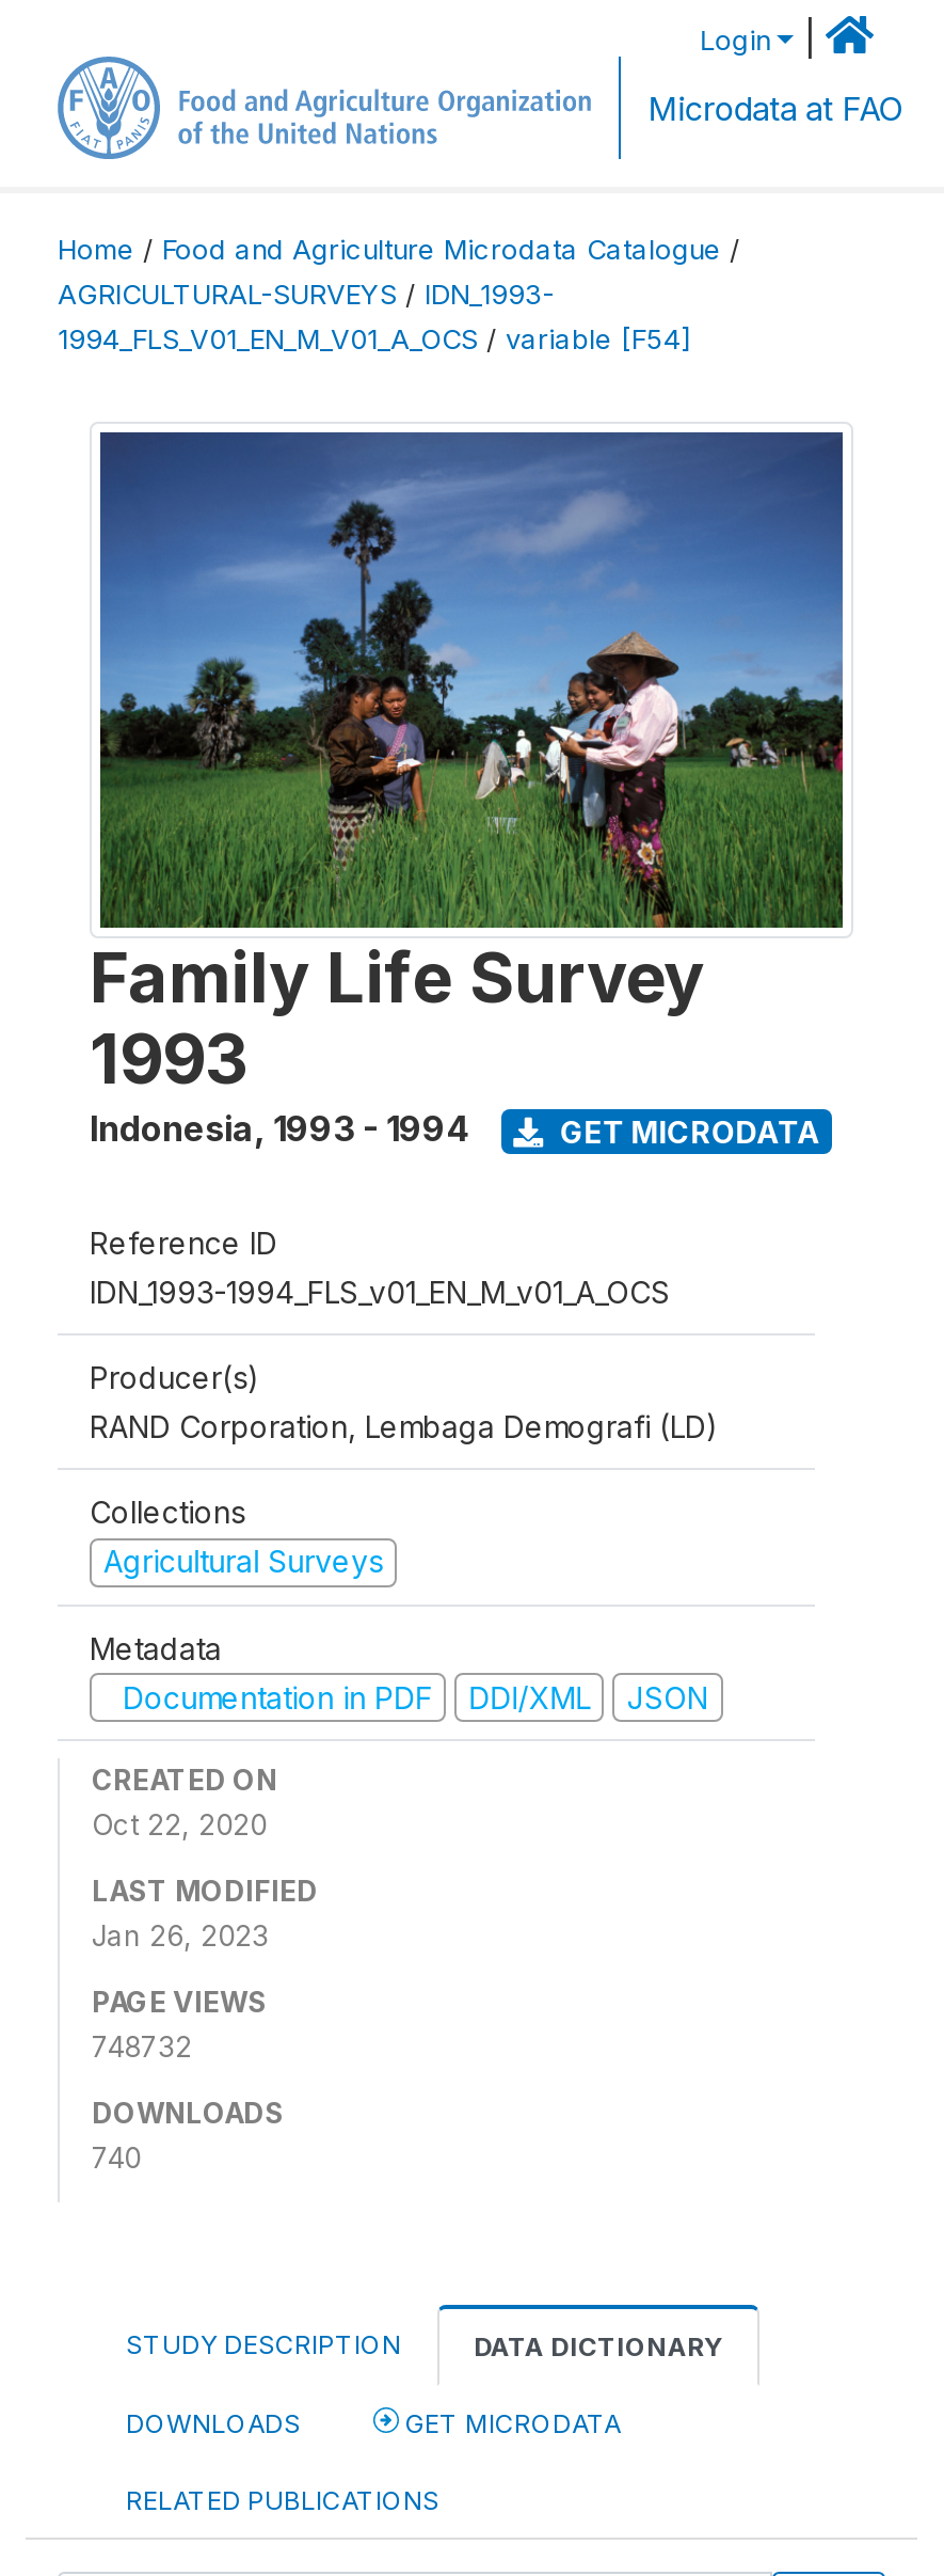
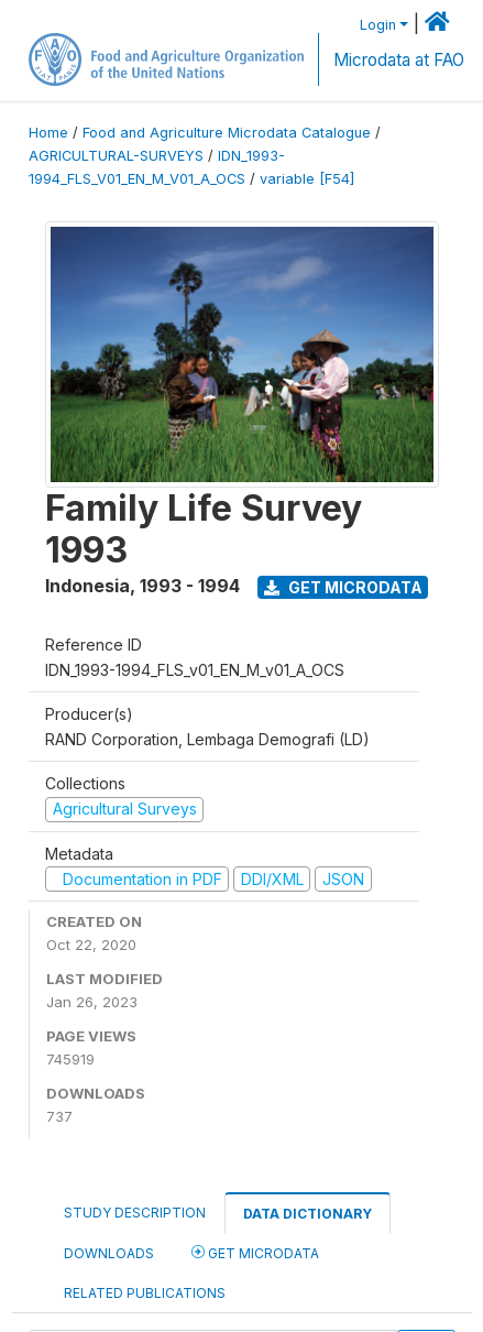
- 748732
+ 745919

- 740
+ 737
